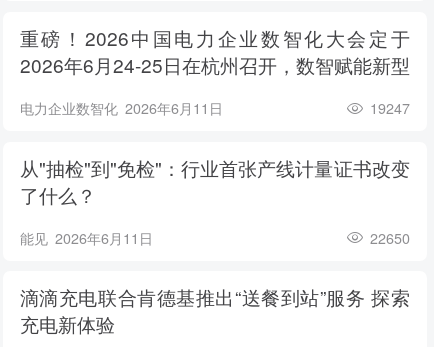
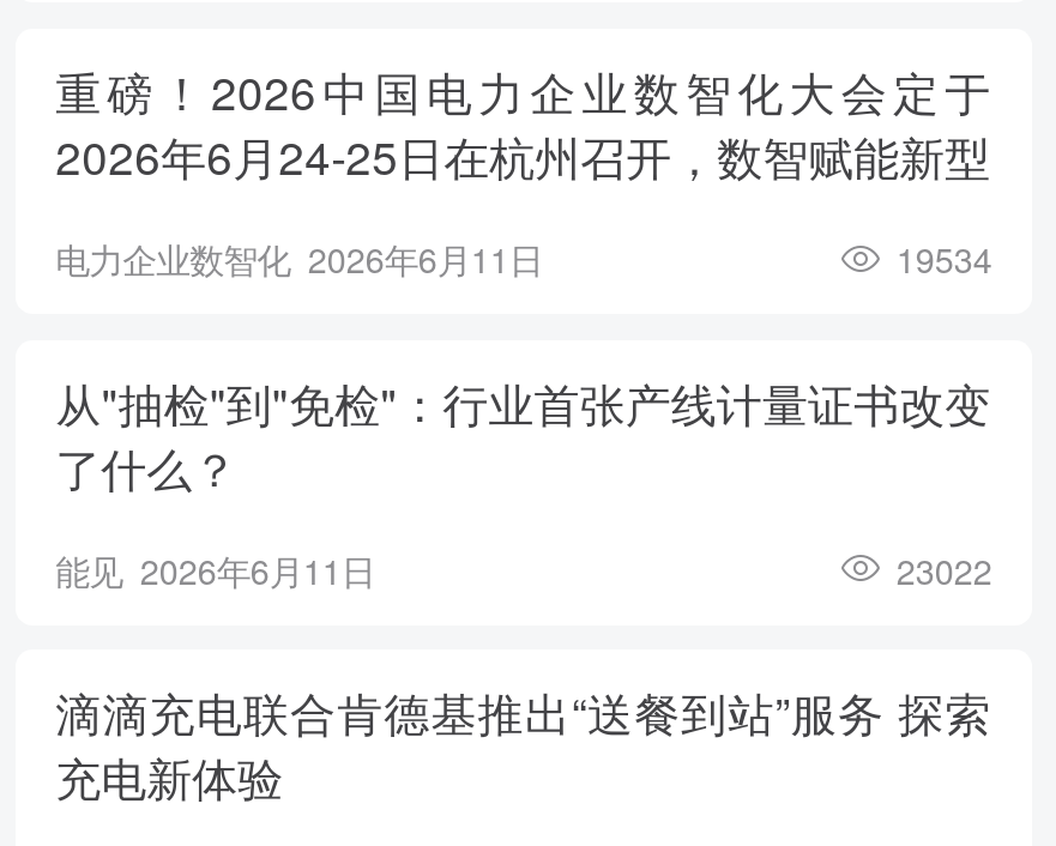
- 19247
+ 19534

- 22650
+ 23022
